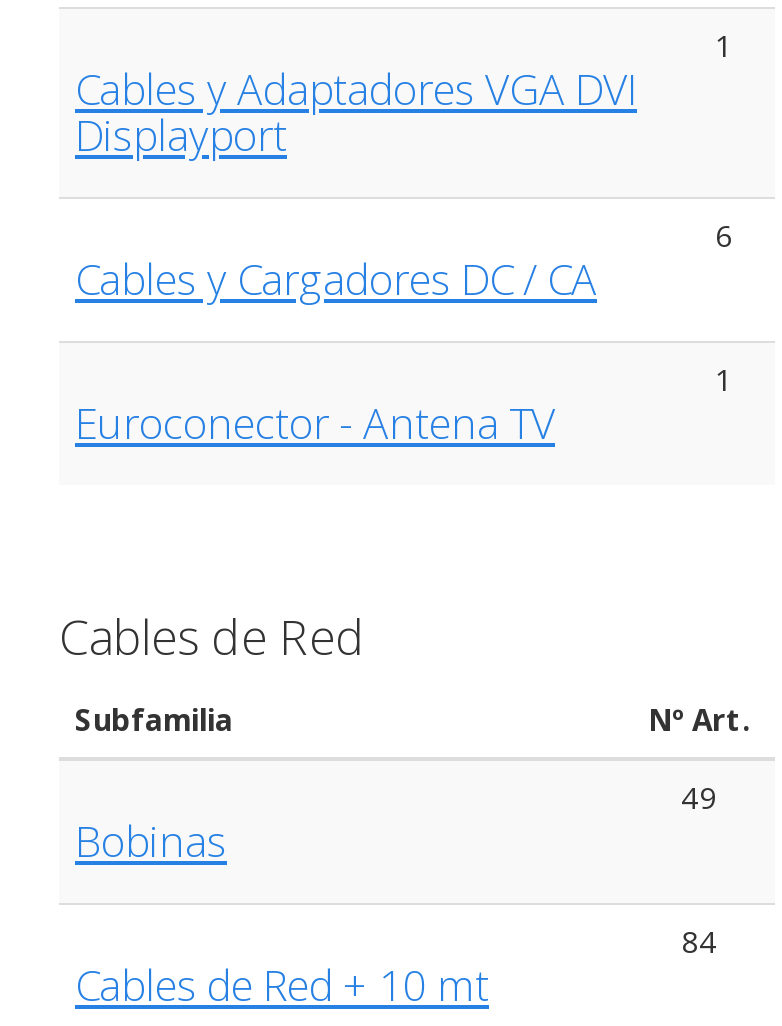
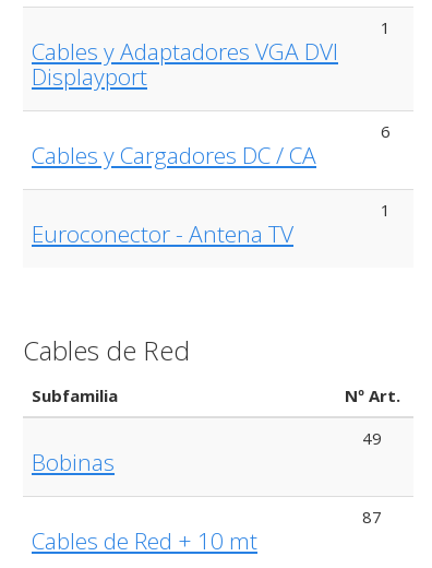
- 84
+ 87
